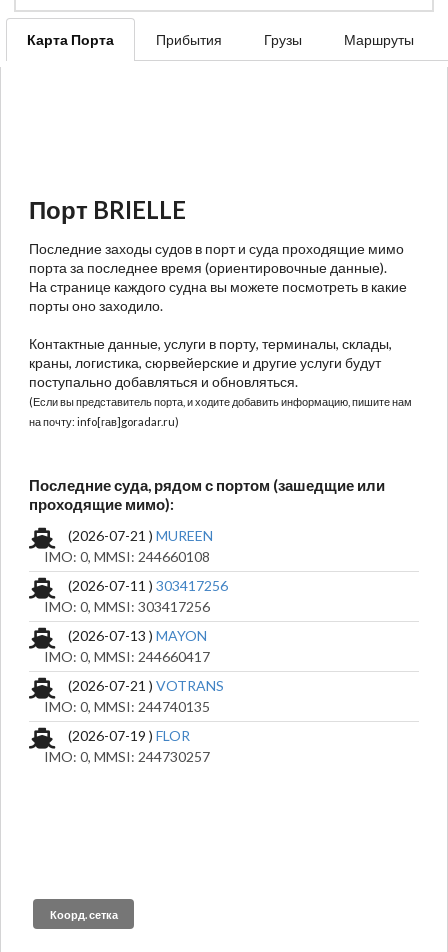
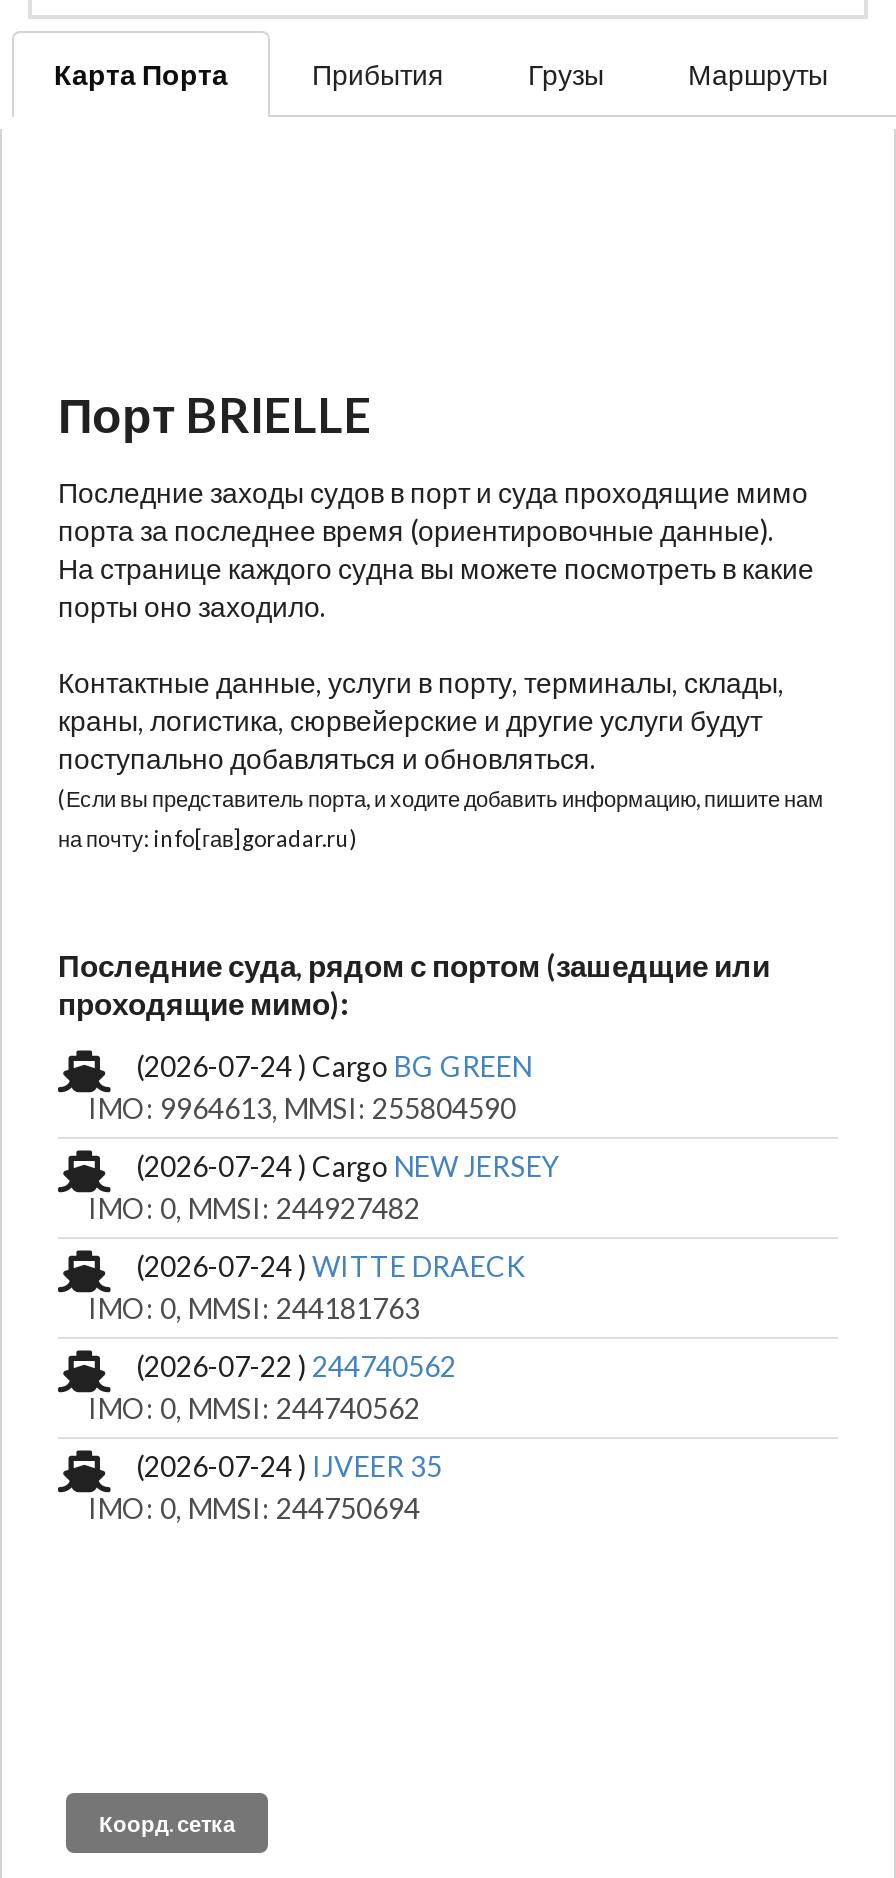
- (2026-07-21 ) MUREEN
- IMO: 0, MMSI: 244660108
+ (2026-07-24 ) Cargo BG GREEN
+ IMO: 9964613, MMSI: 255804590

- (2026-07-11 ) 303417256
- IMO: 0, MMSI: 303417256
+ (2026-07-24 ) Cargo NEW JERSEY
+ IMO: 0, MMSI: 244927482

- (2026-07-13 ) MAYON
- IMO: 0, MMSI: 244660417
+ (2026-07-24 ) WITTE DRAECK
+ IMO: 0, MMSI: 244181763

- (2026-07-21 ) VOTRANS
- IMO: 0, MMSI: 244740135
+ (2026-07-22 ) 244740562
+ IMO: 0, MMSI: 244740562

- (2026-07-19 ) FLOR
- IMO: 0, MMSI: 244730257
+ (2026-07-24 ) IJVEER 35
+ IMO: 0, MMSI: 244750694
